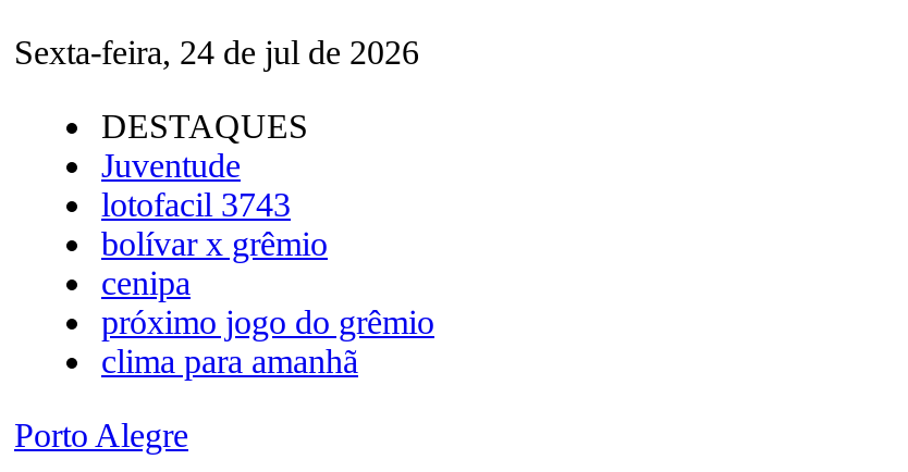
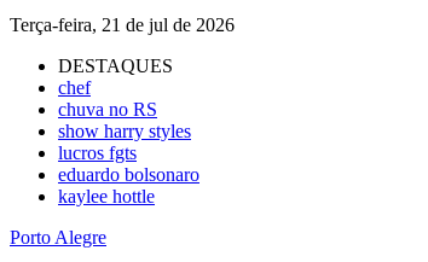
- Sexta-feira, 24 de jul de 2026
+ Terça-feira, 21 de jul de 2026

- Juventude
- lotofacil 3743
- bolívar x grêmio
- cenipa
- próximo jogo do grêmio
- clima para amanhã
+ chef
+ chuva no RS
+ show harry styles
+ lucros fgts
+ eduardo bolsonaro
+ kaylee hottle
